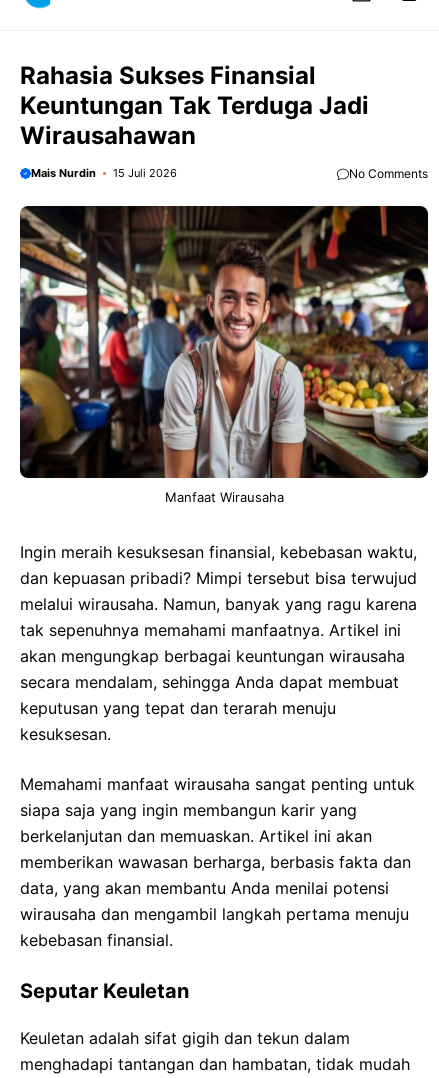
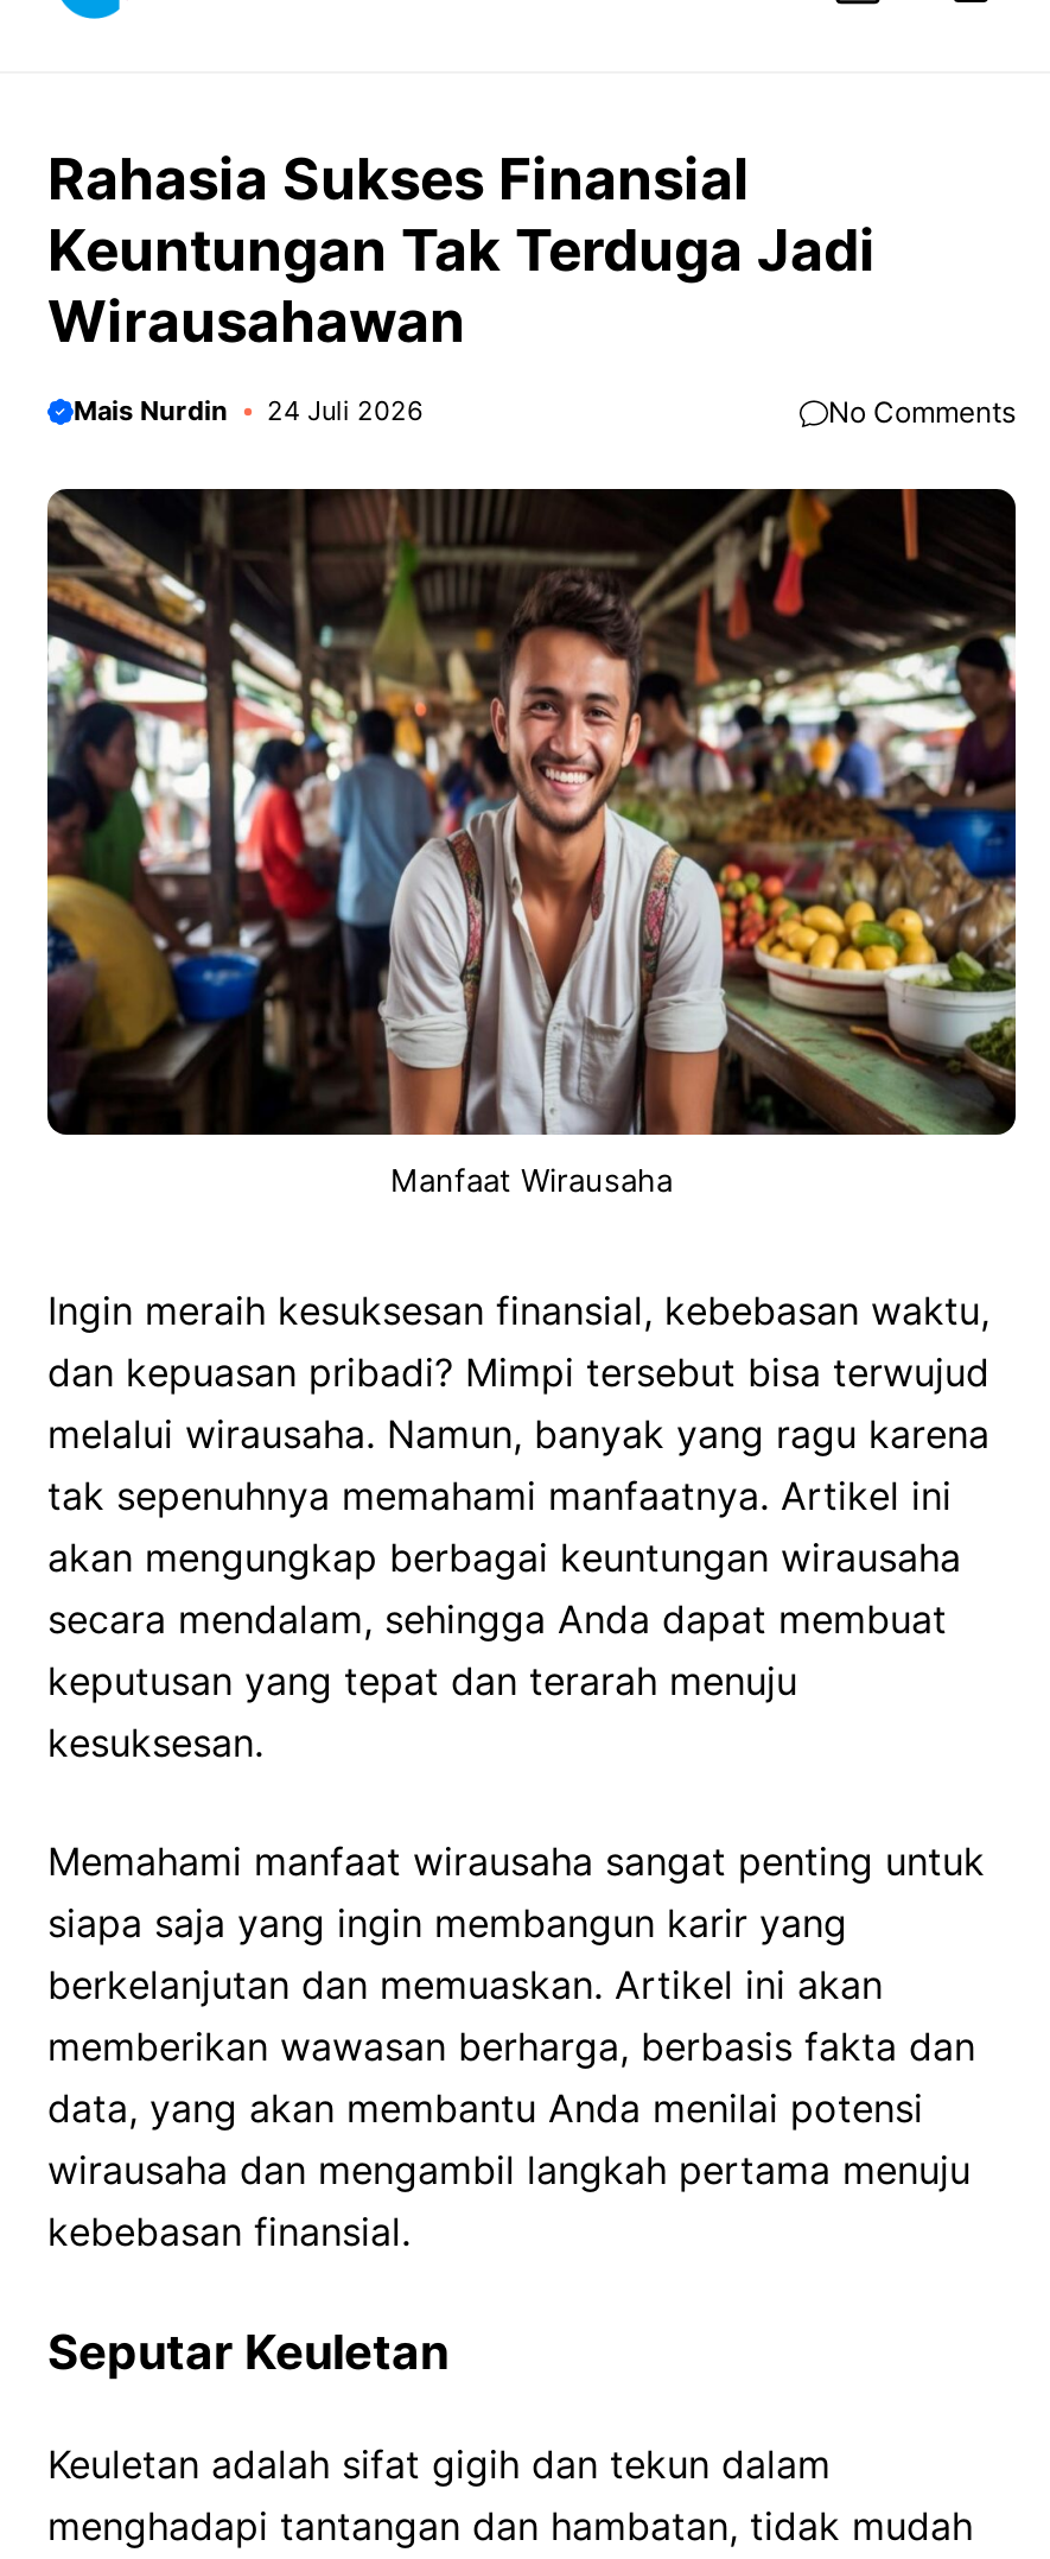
- Mais Nurdin 15 Juli 2026
+ Mais Nurdin 24 Juli 2026
